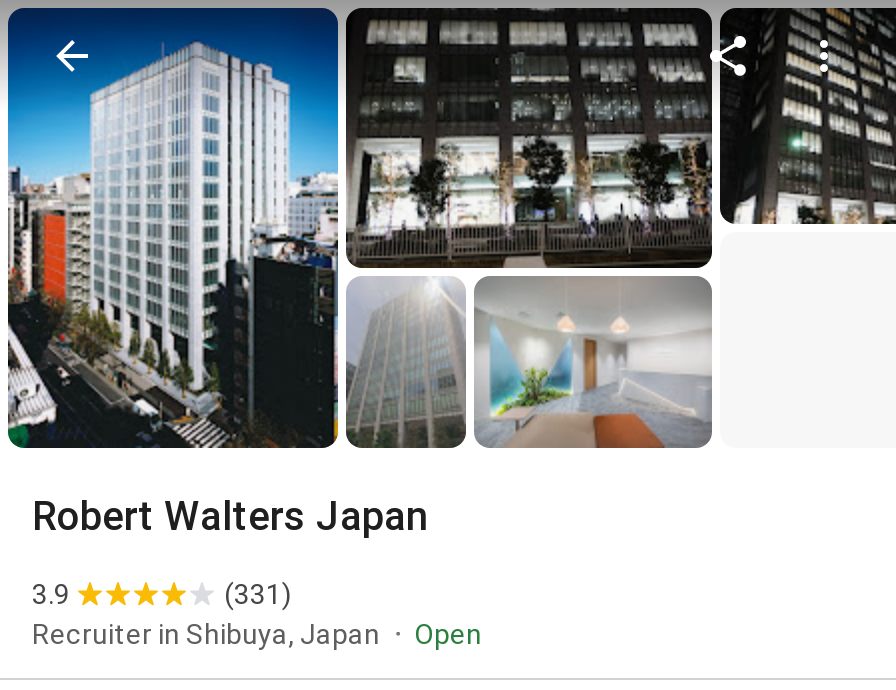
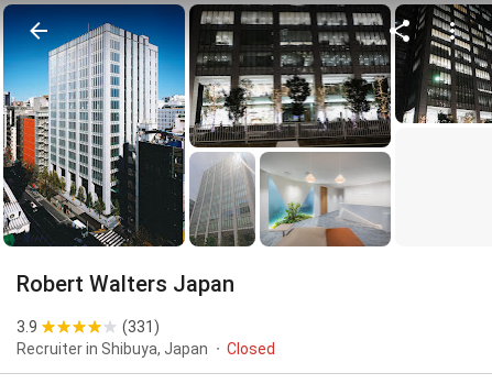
- Open
+ Closed
